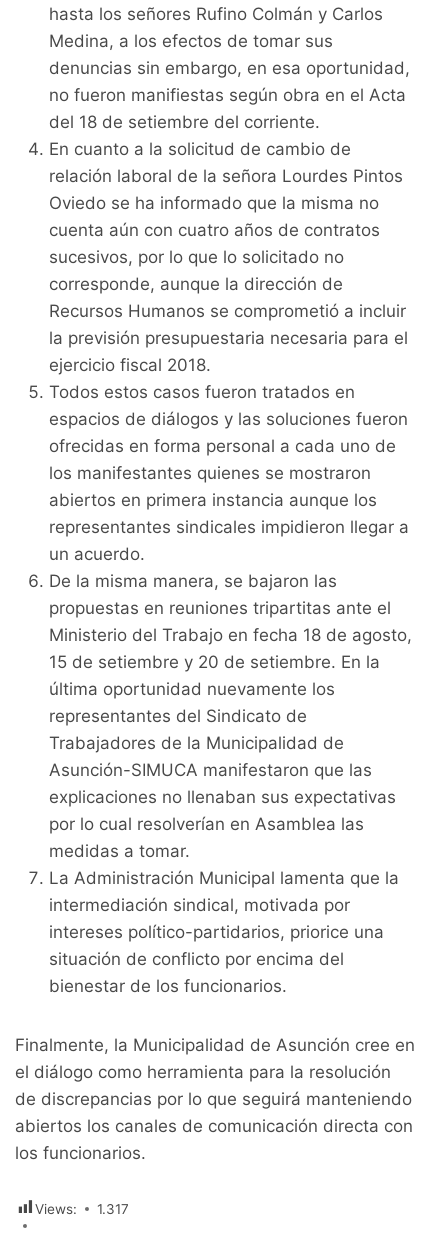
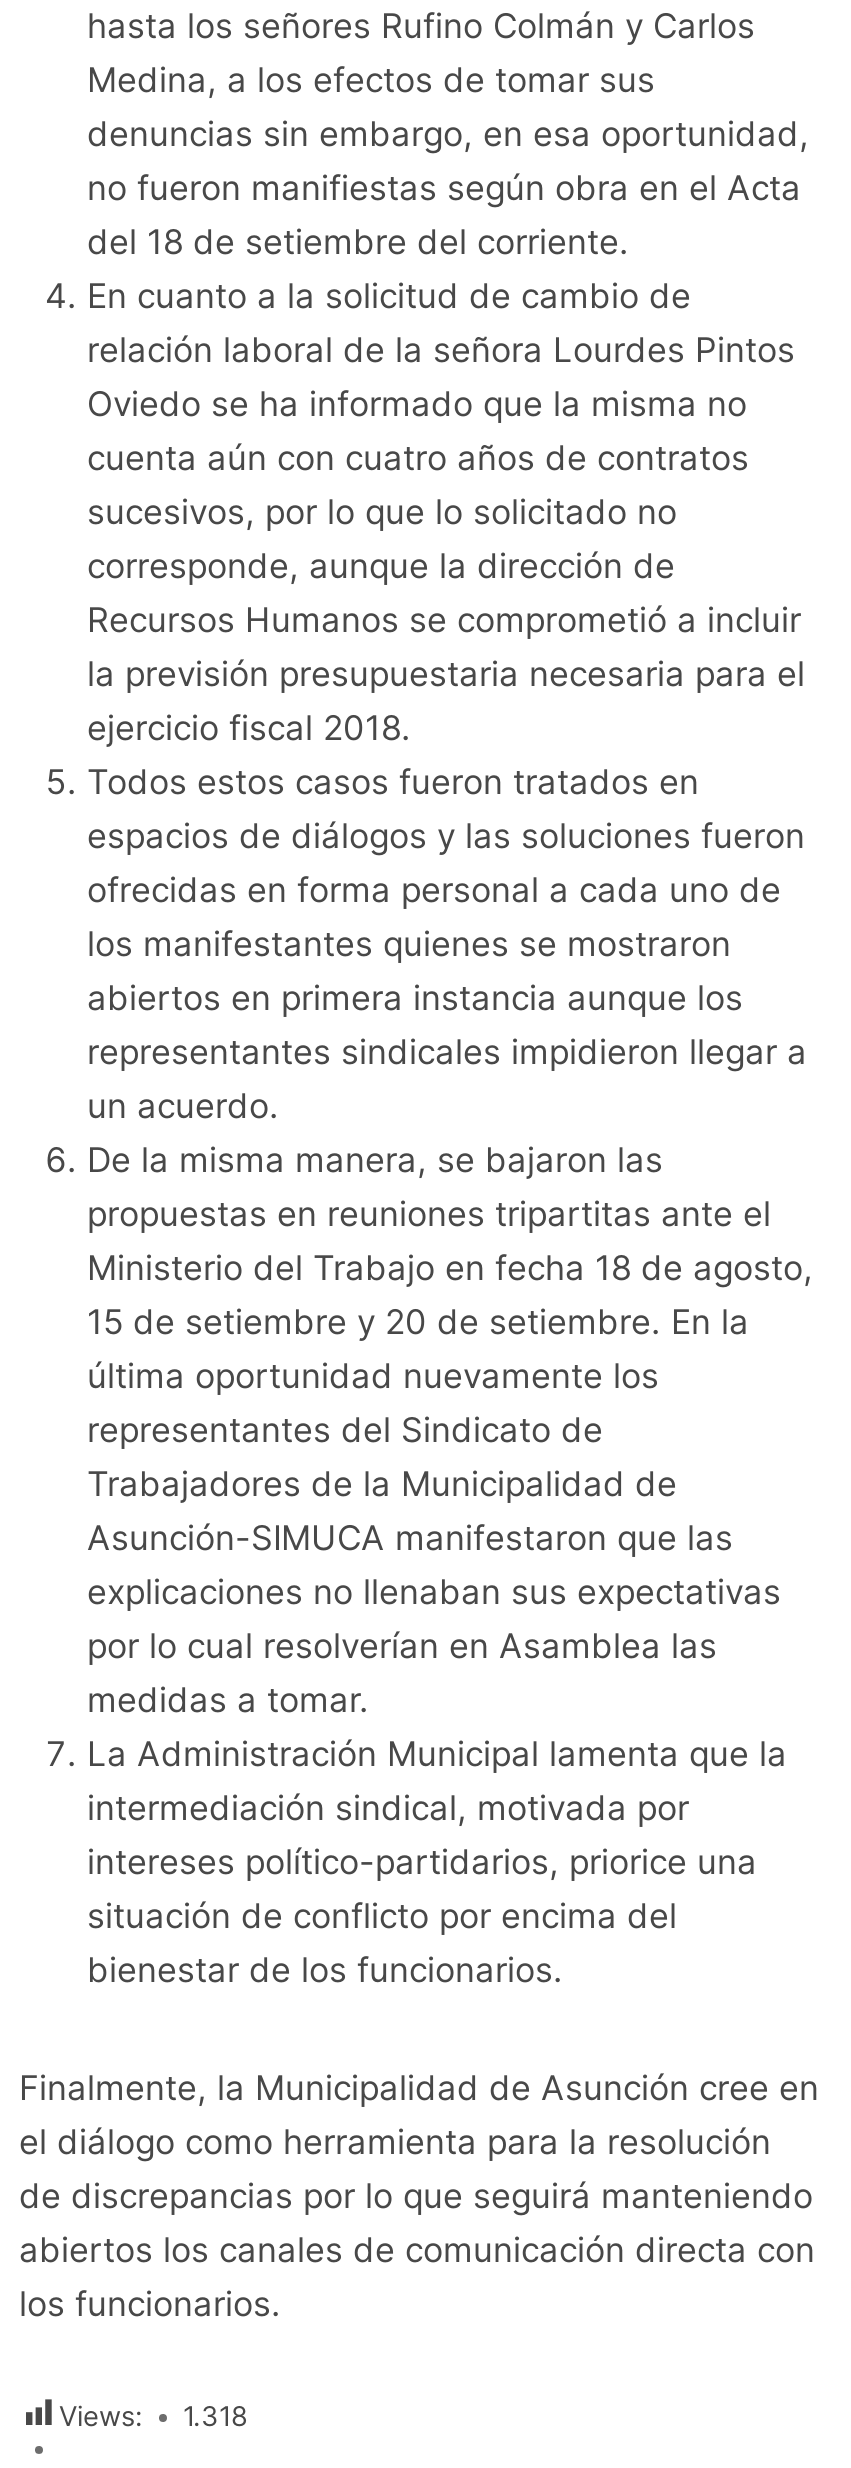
- Views: 1.317
+ Views: 1.318
